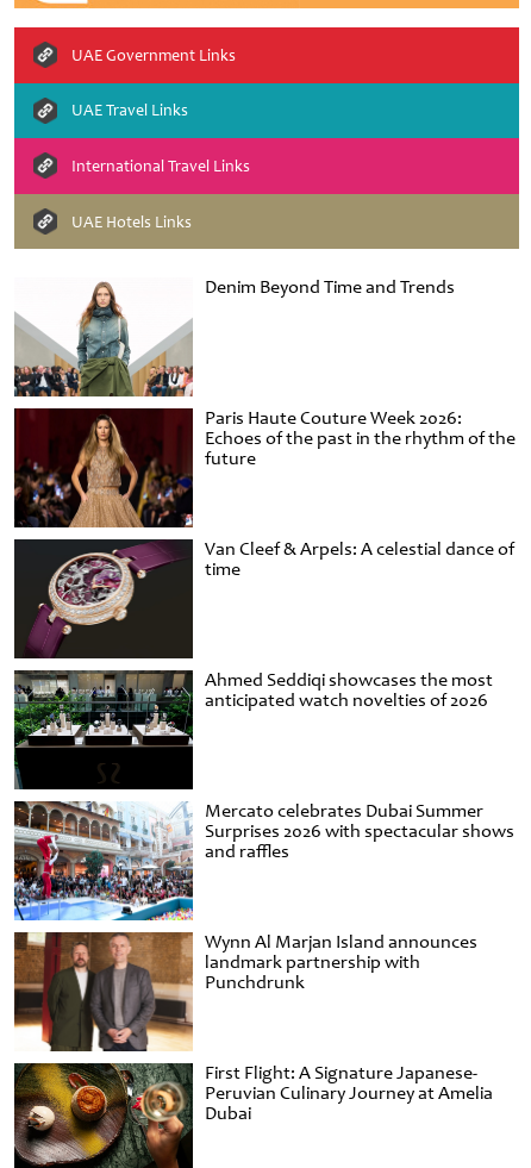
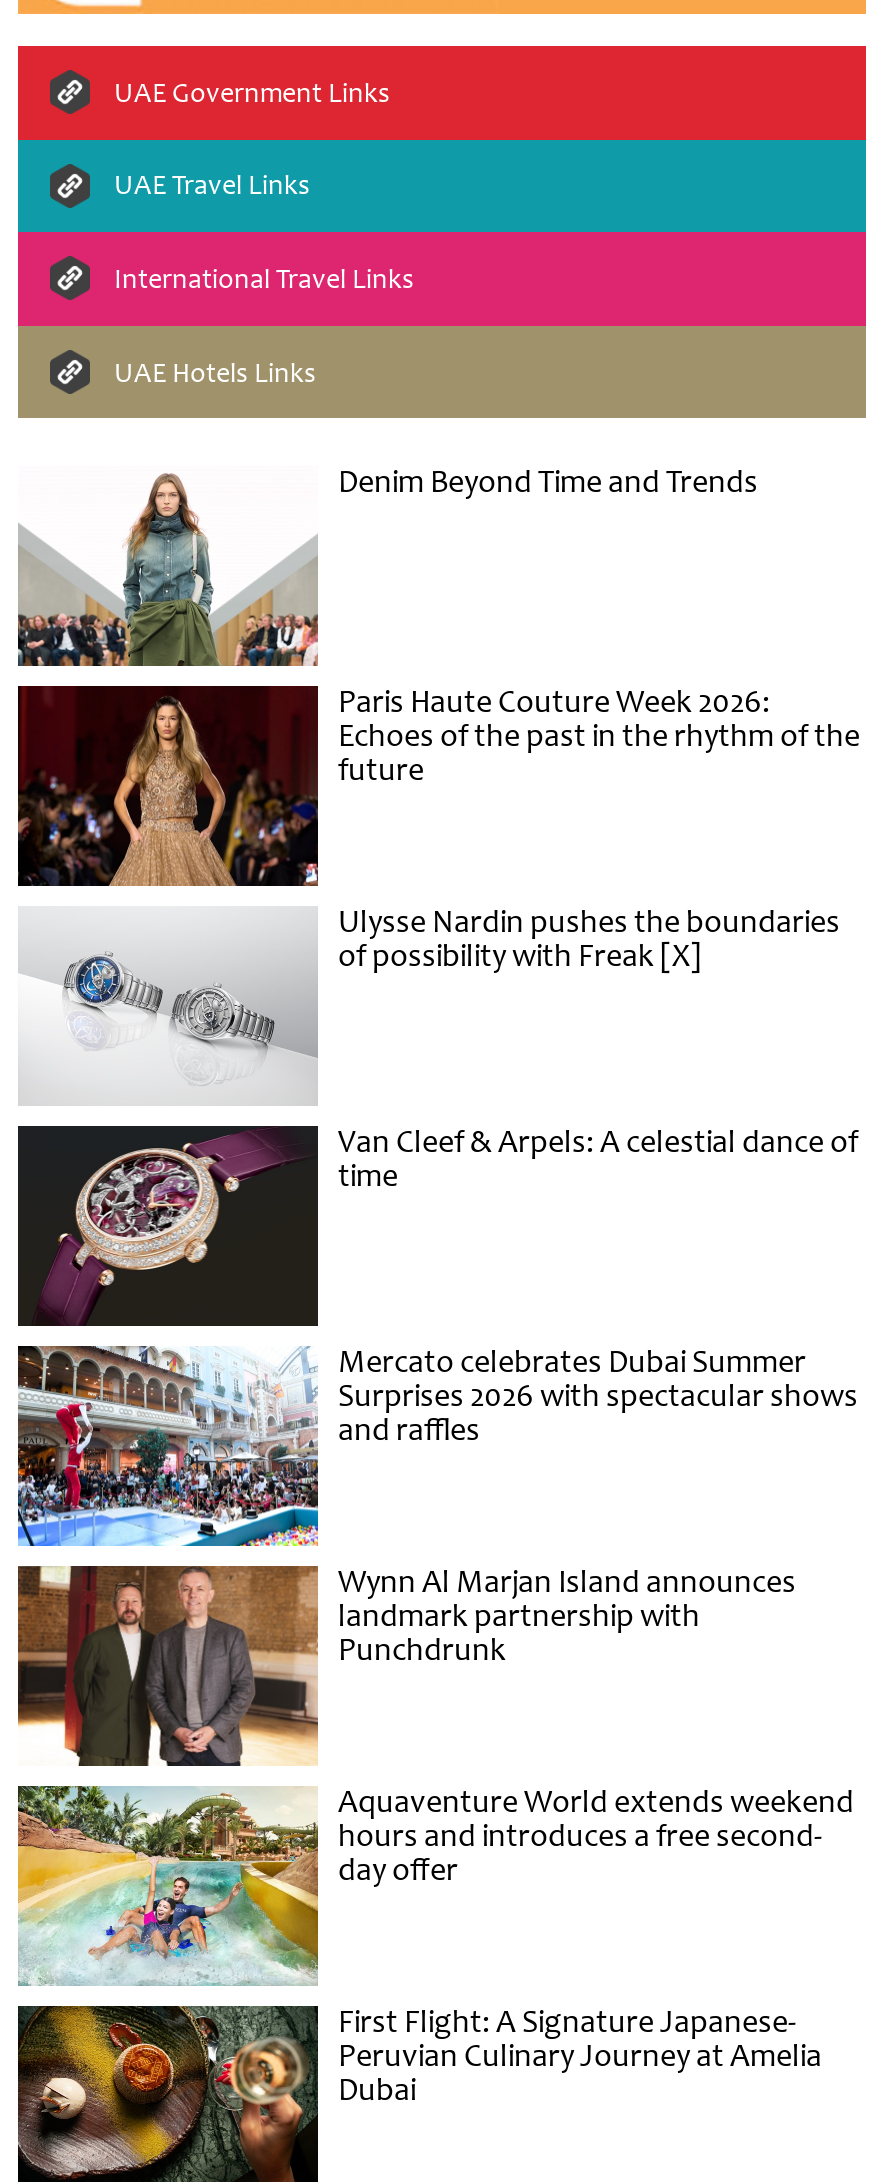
+ [image]
+ Ulysse Nardin pushes the boundaries
+ of possibility with Freak [X]

- [image]
- Ahmed Seddiqi showcases the most
- anticipated watch novelties of 2026

+ [image]
+ Aquaventure World extends weekend
+ hours and introduces a free second-
+ day offer
